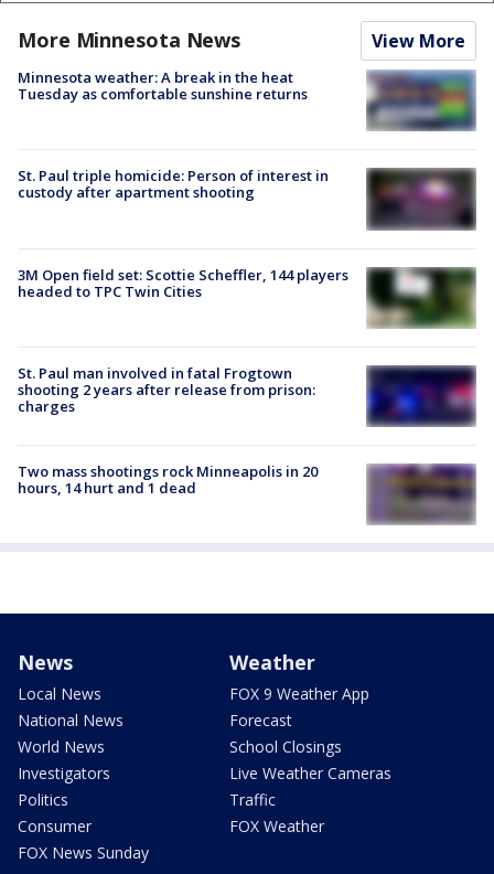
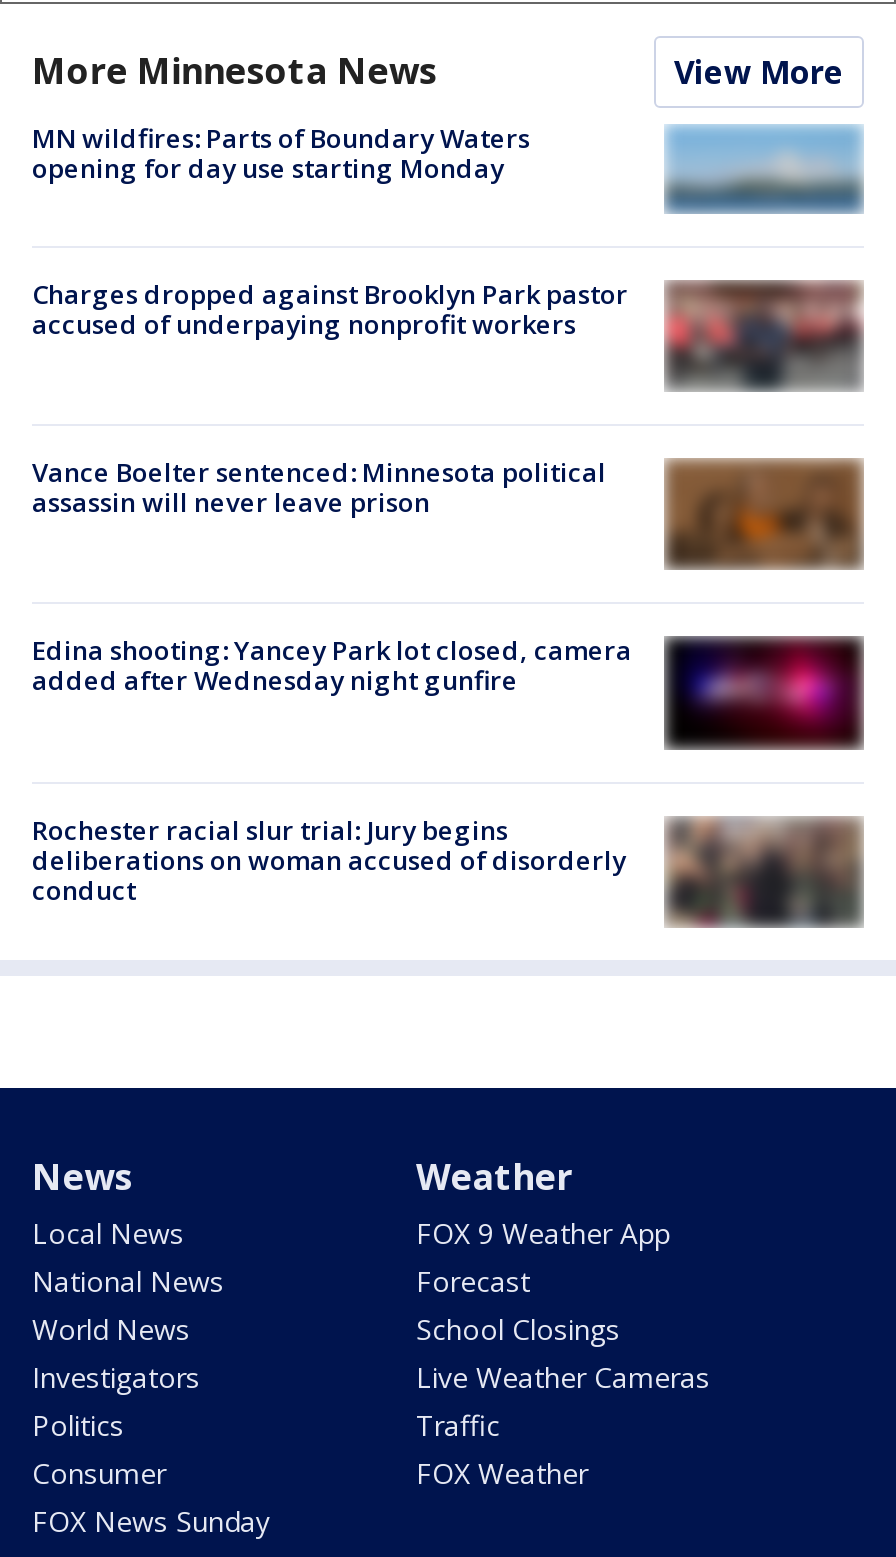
- Minnesota weather: A break in the heat
- Tuesday as comfortable sunshine returns
+ MN wildfires: Parts of Boundary Waters
+ opening for day use starting Monday

- [image]
+ [image]

- [image]
- St. Paul triple homicide: Person of interest in
- custody after apartment shooting
+ [image]
+ Charges dropped against Brooklyn Park pastor
+ accused of underpaying nonprofit workers

- [image]
- 3M Open field set: Scottie Scheffler, 144 players
- headed to TPC Twin Cities
+ [image]
+ Vance Boelter sentenced: Minnesota political
+ assassin will never leave prison

- St. Paul man involved in fatal Frogtown
- shooting 2 years after release from prison:
- charges
+ Edina shooting: Yancey Park lot closed, camera
+ added after Wednesday night gunfire

- [image]
+ [image]

- Two mass shootings rock Minneapolis in 20
- hours, 14 hurt and 1 dead
+ Rochester racial slur trial: Jury begins
+ deliberations on woman accused of disorderly
+ conduct

- [image]
+ [image]
